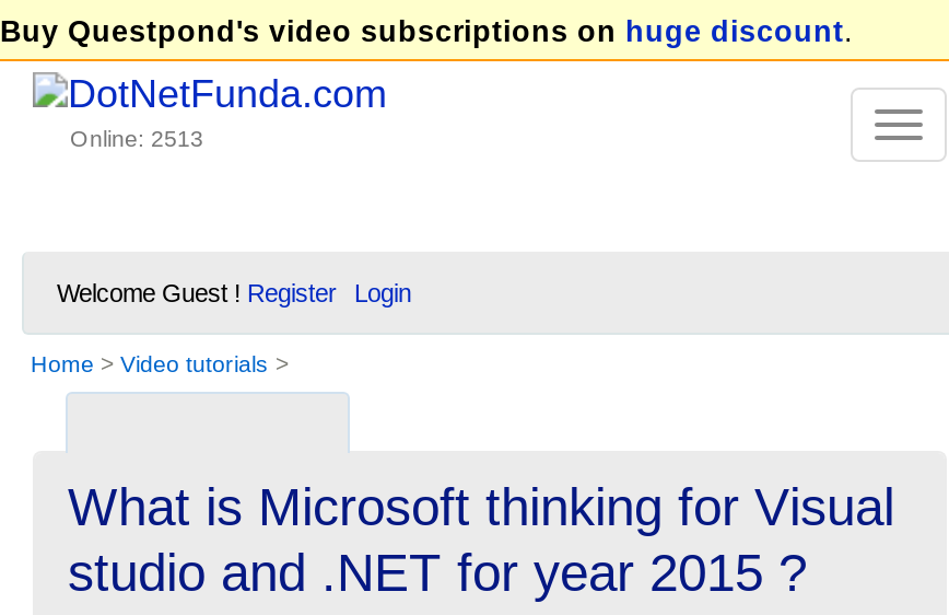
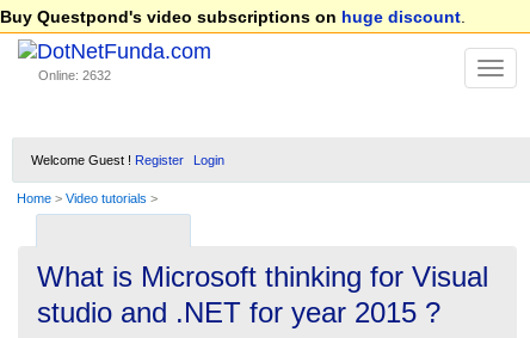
- Online: 2513
+ Online: 2632
